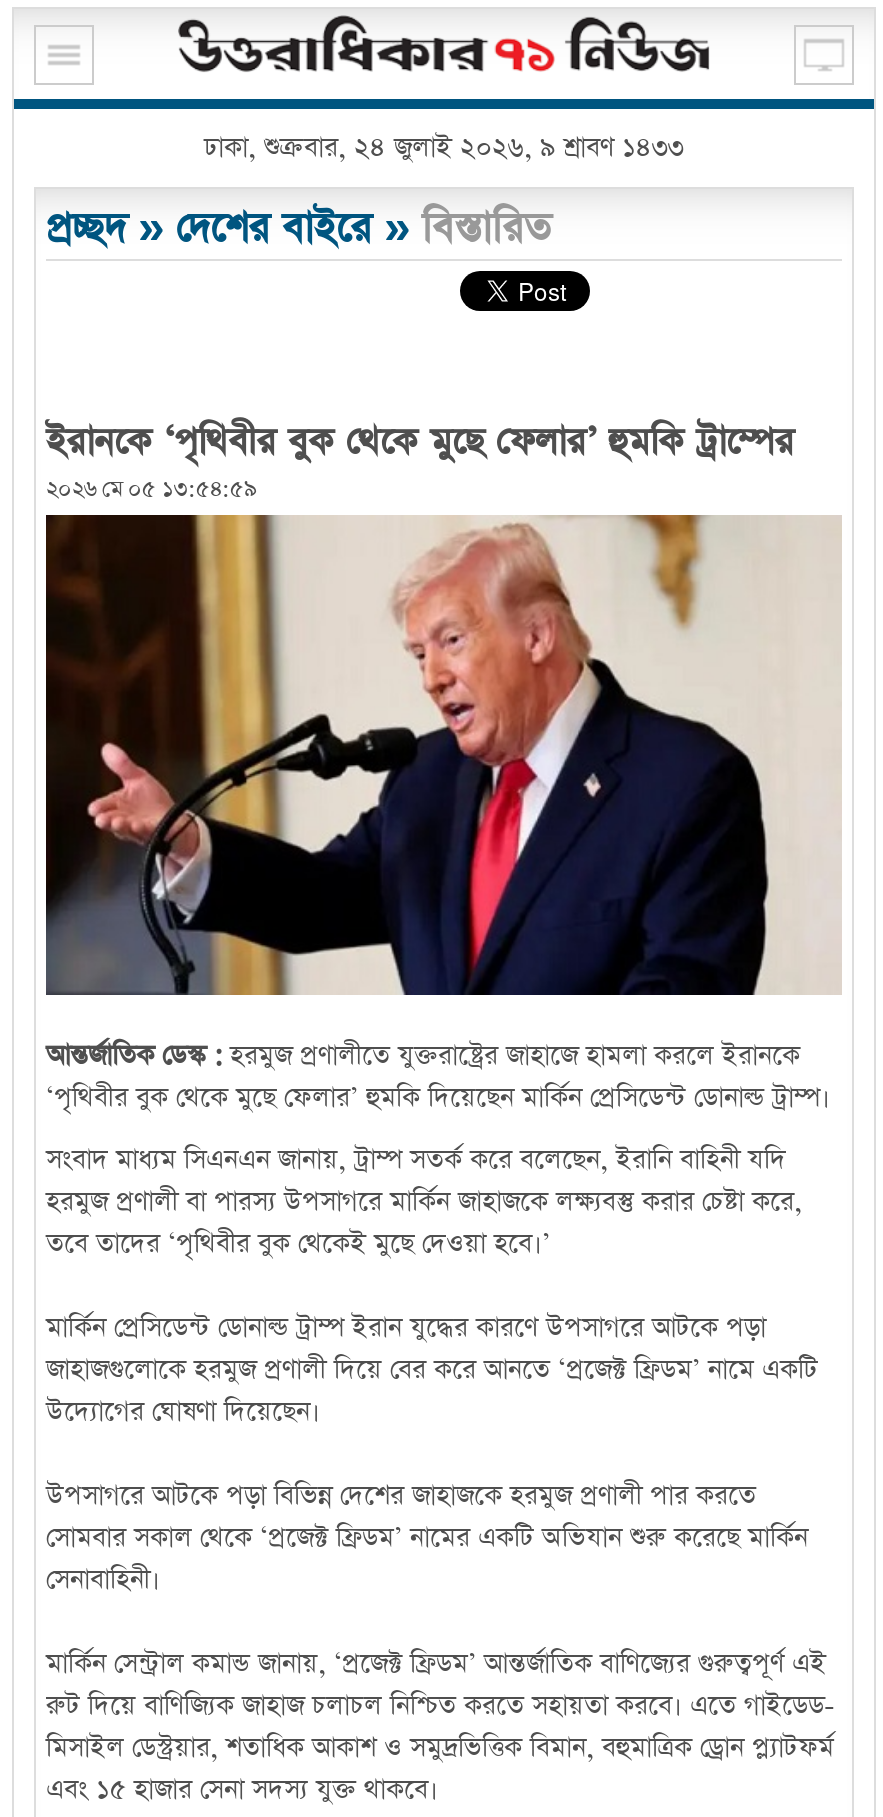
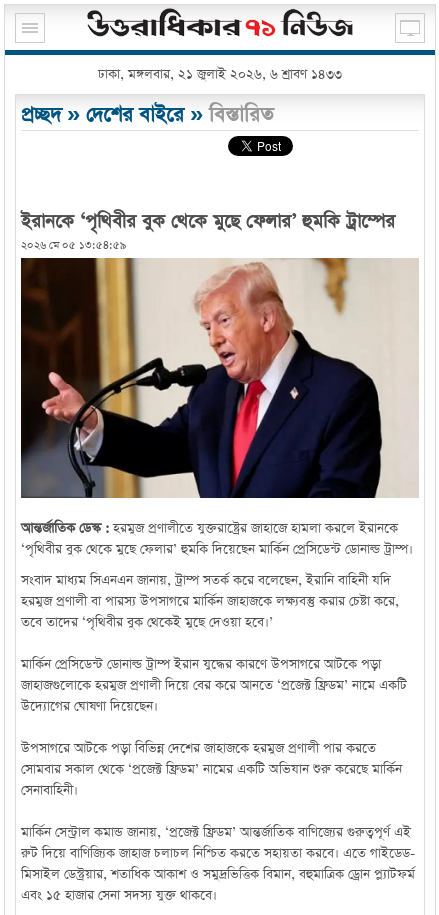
- ঢাকা, শুক্রবার, ২৪ জুলাই ২০২৬, ৯ শ্রাবণ ১৪৩৩
+ ঢাকা, মঙ্গলবার, ২১ জুলাই ২০২৬, ৬ শ্রাবণ ১৪৩৩
